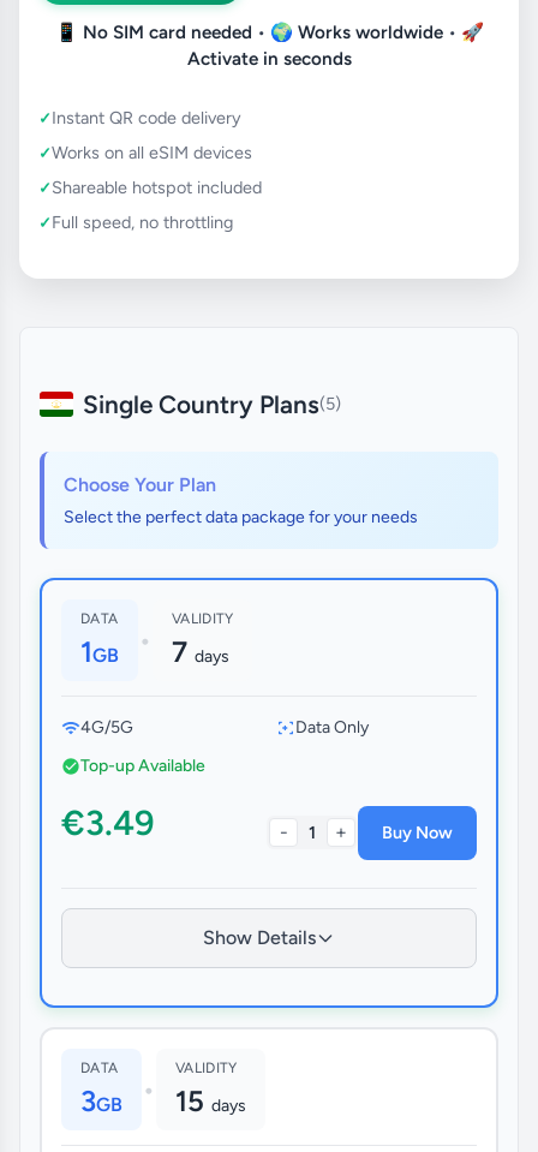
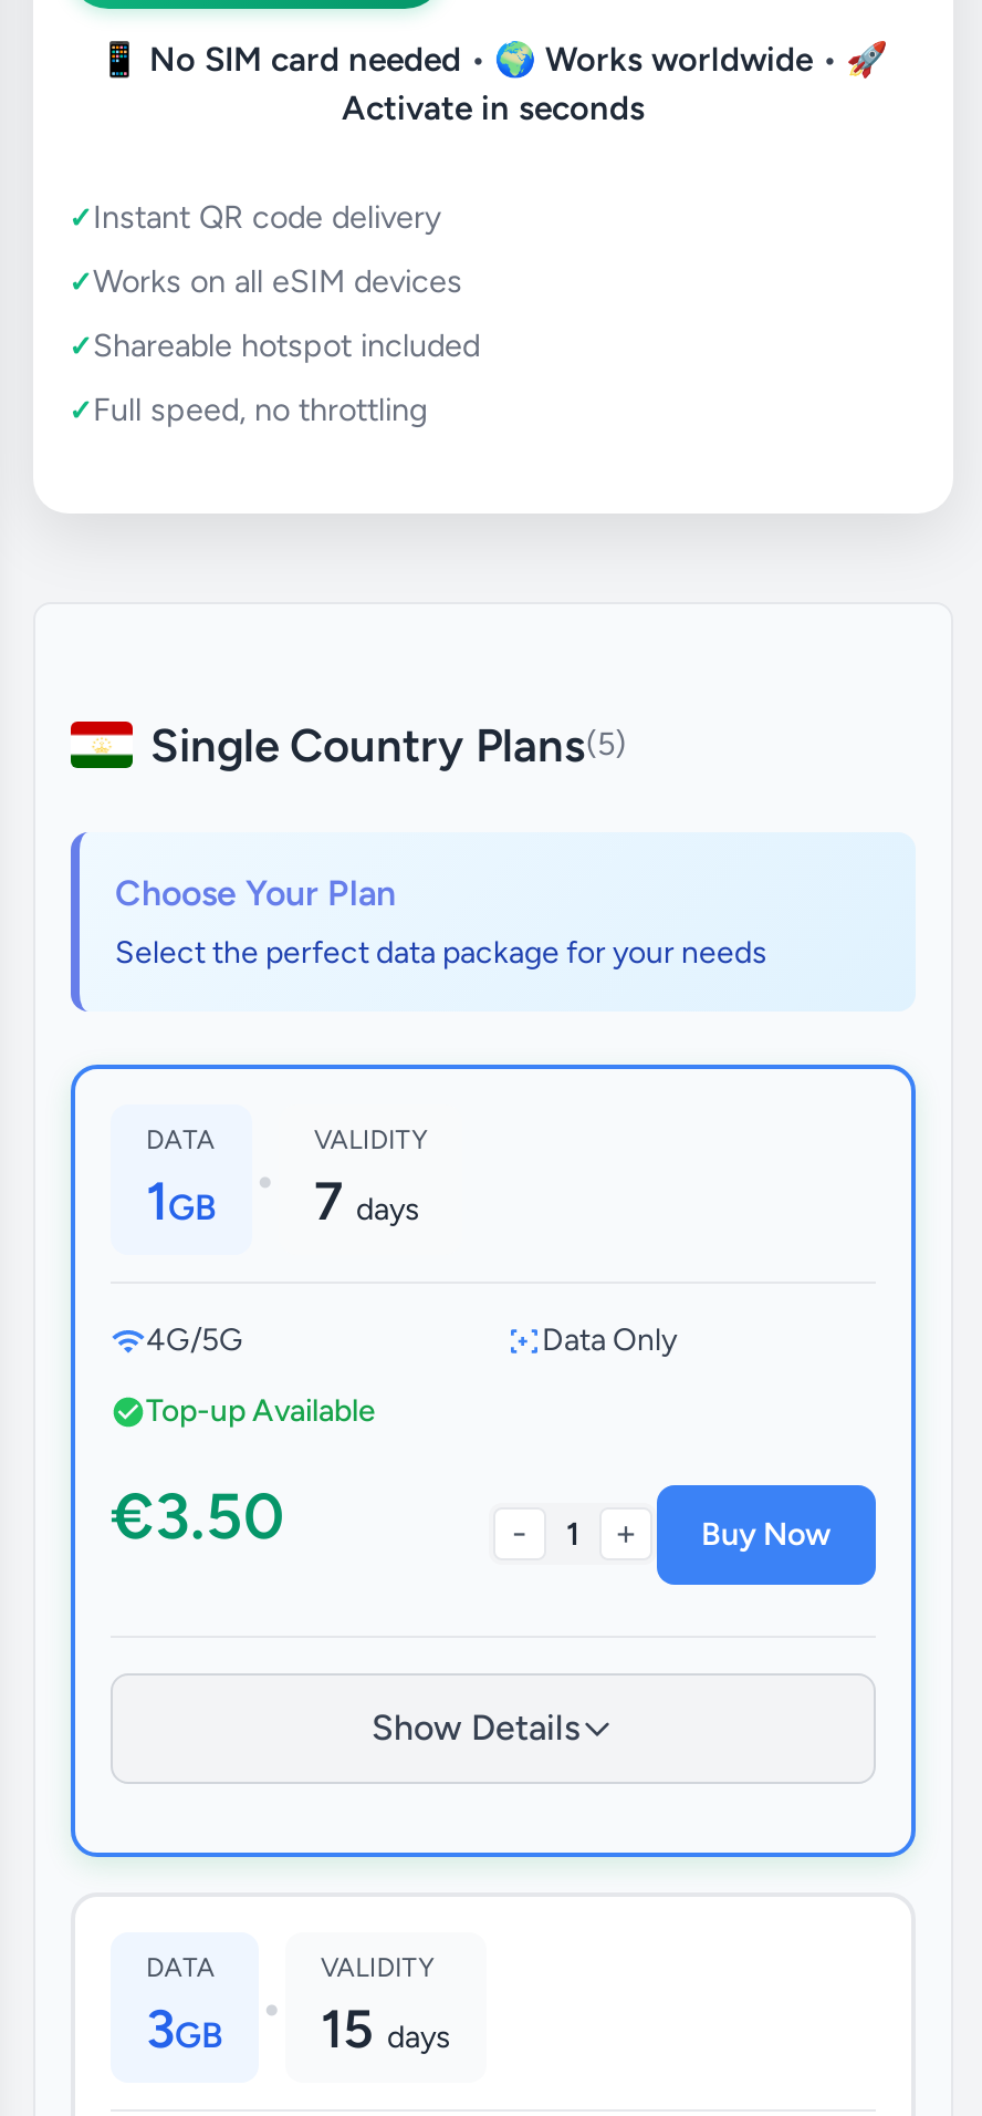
- €3.49
+ €3.50
